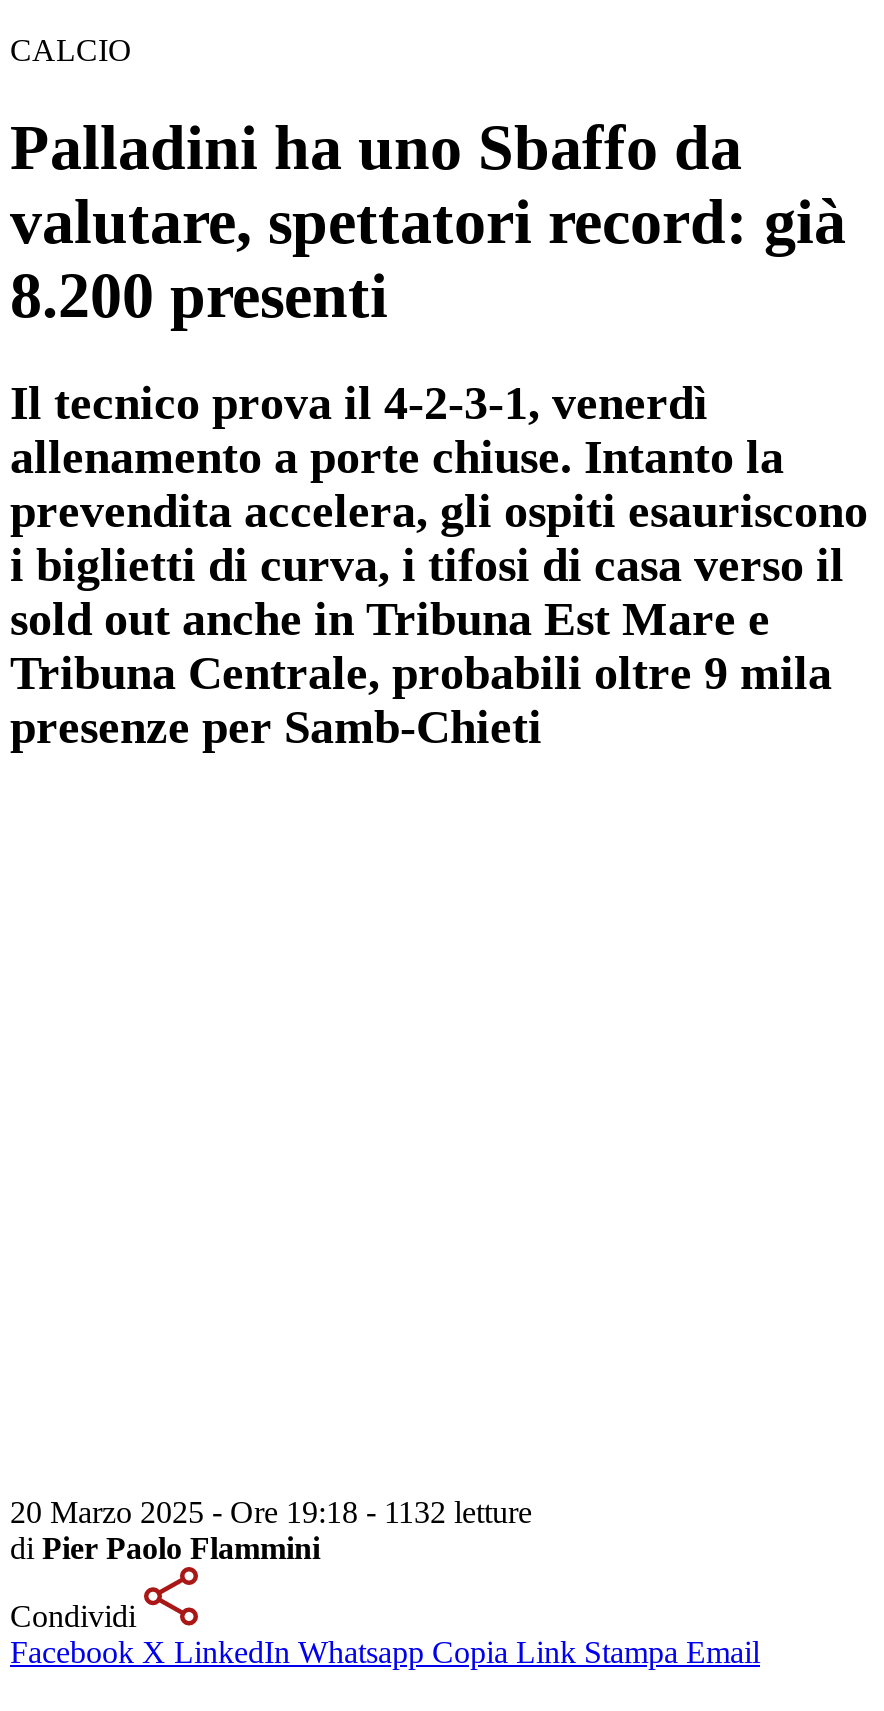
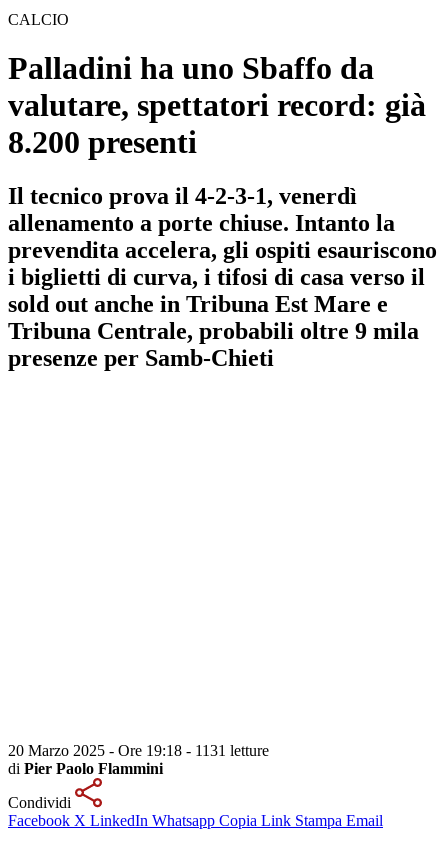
- 20 Marzo 2025 - Ore 19:18 - 1132 letture
+ 20 Marzo 2025 - Ore 19:18 - 1131 letture
